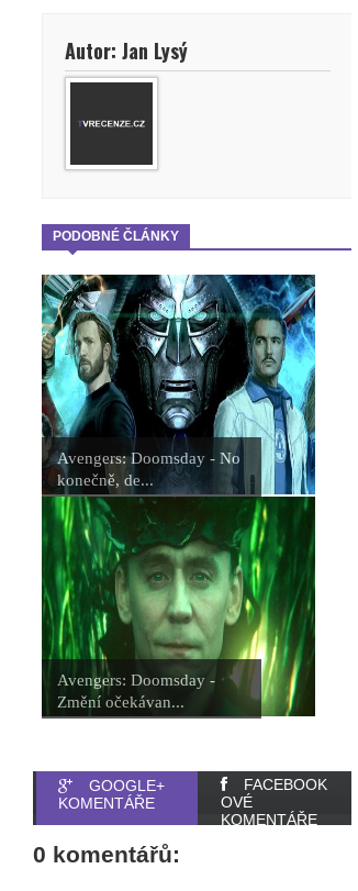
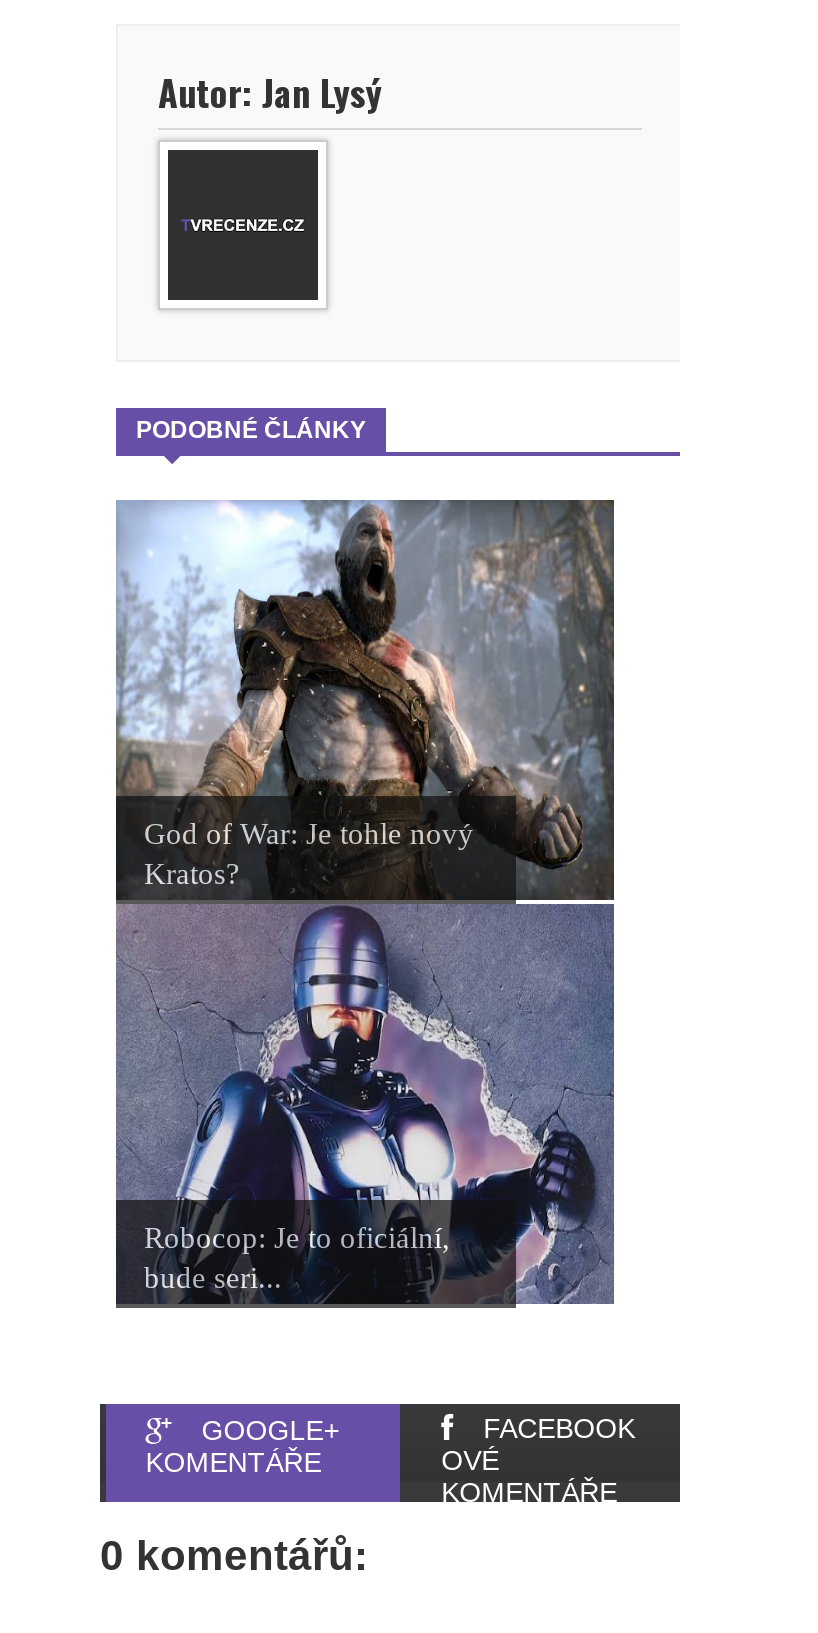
- [image]
- Avengers: Doomsday - No
- konečně, de...
+ [image]
+ God of War: Je tohle nový
+ Kratos?

- Avengers: Doomsday -
- Změní očekávan...
+ Robocop: Je to oficiální,
+ bude seri...
